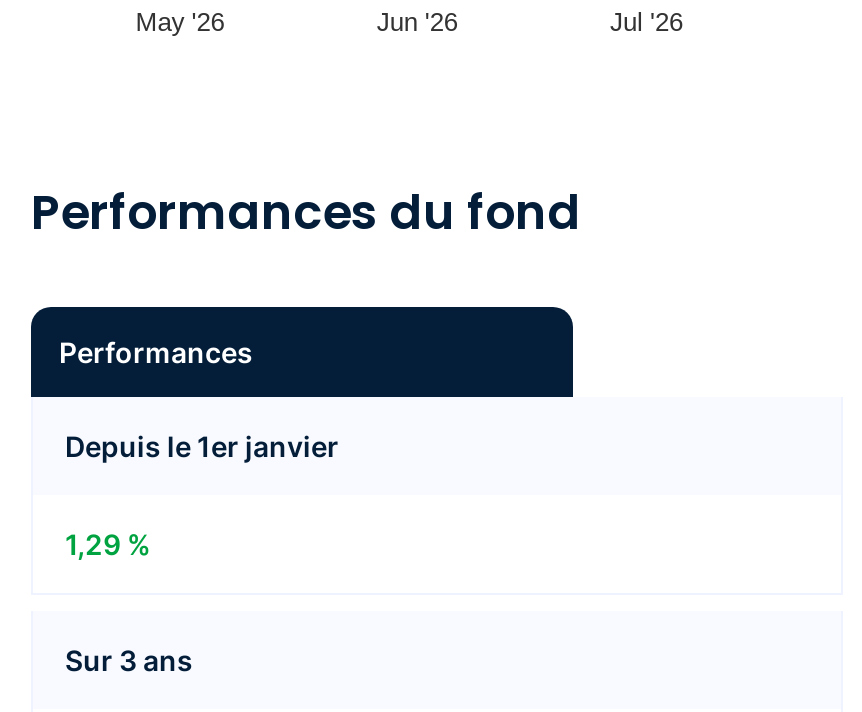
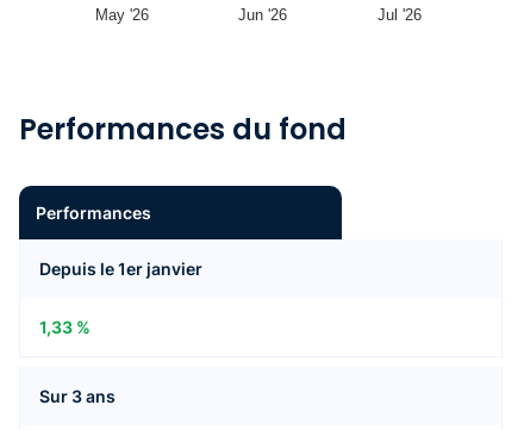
- 1,29 %
+ 1,33 %
